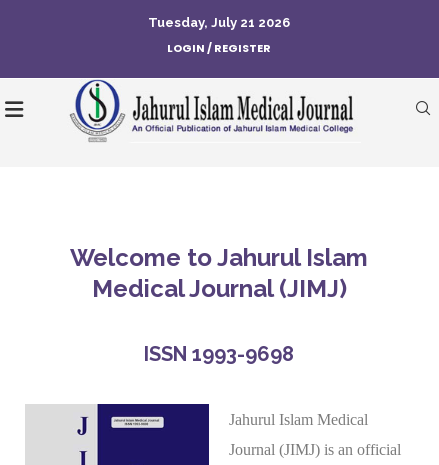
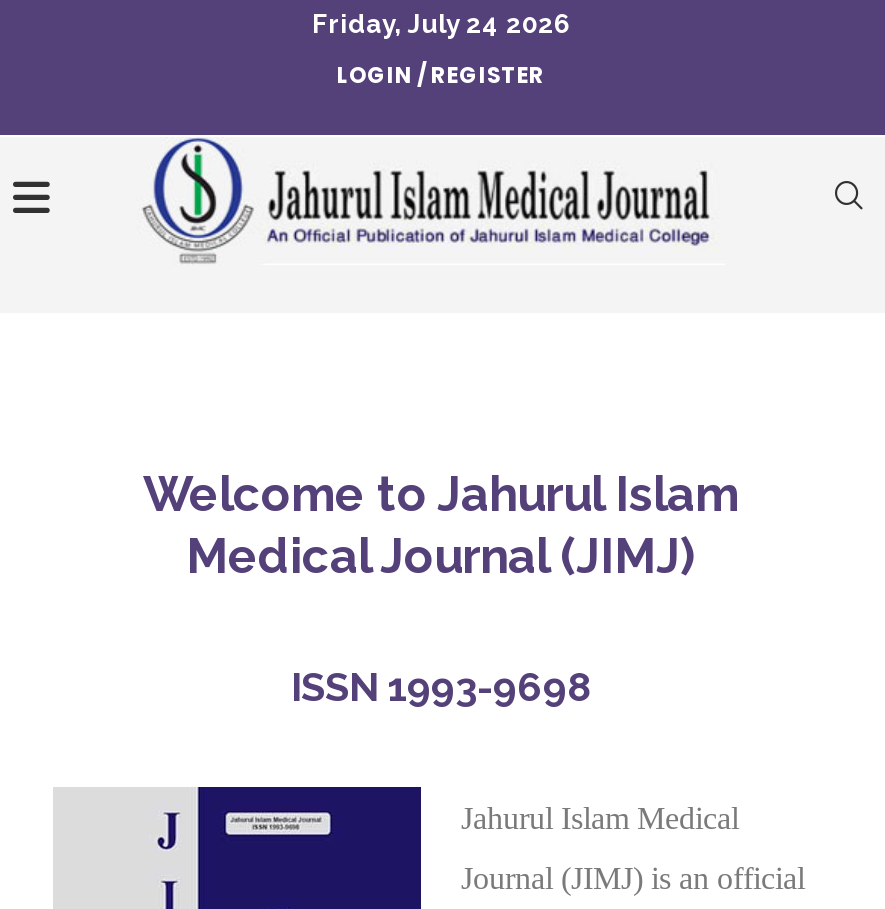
- Tuesday, July 21 2026
+ Friday, July 24 2026
